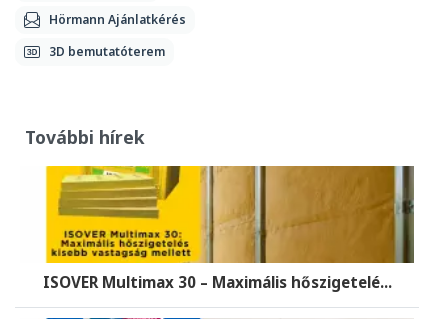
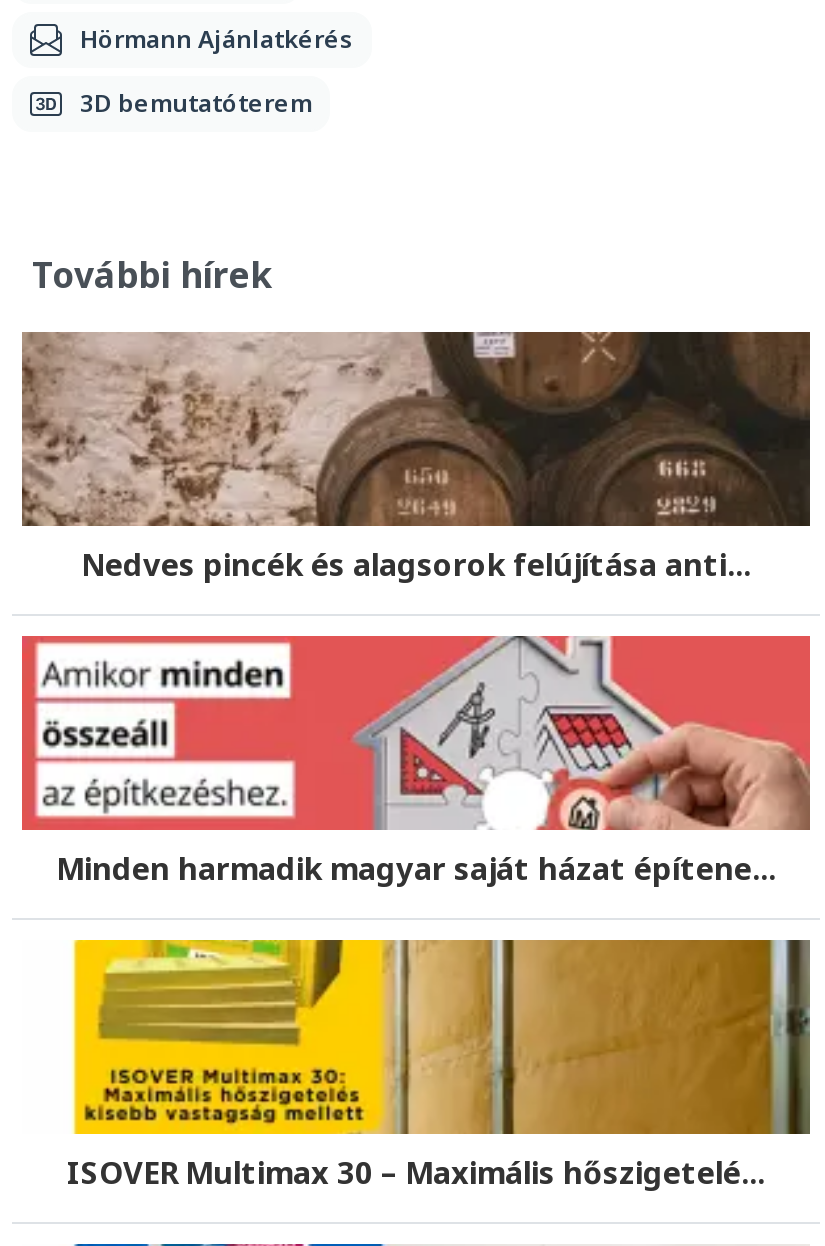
+ [image]
+ Nedves pincék és alagsorok felújítása anti...

+ [image]
+ Minden harmadik magyar saját házat építene...
